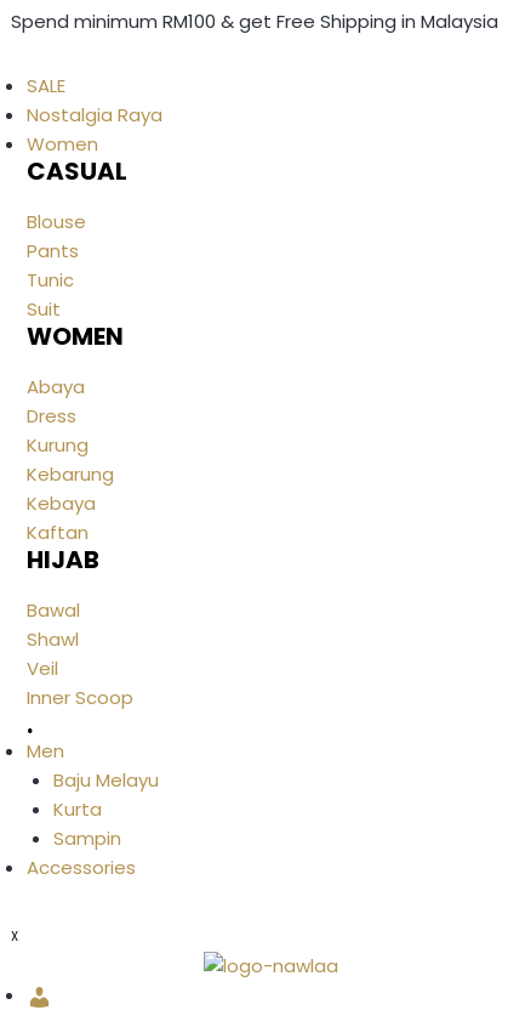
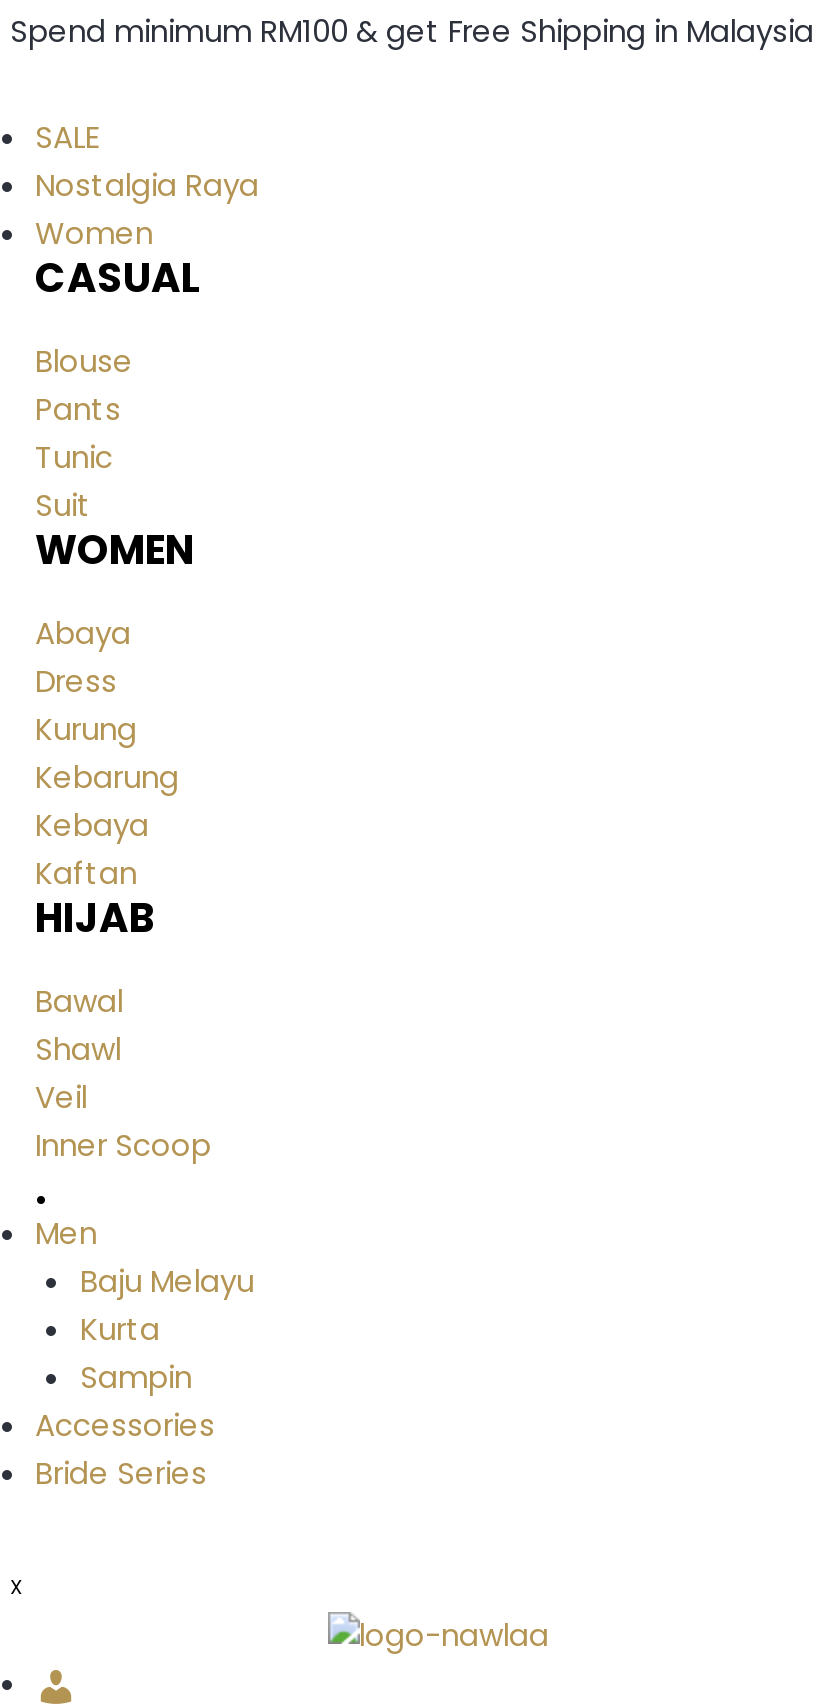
+ Bride Series
